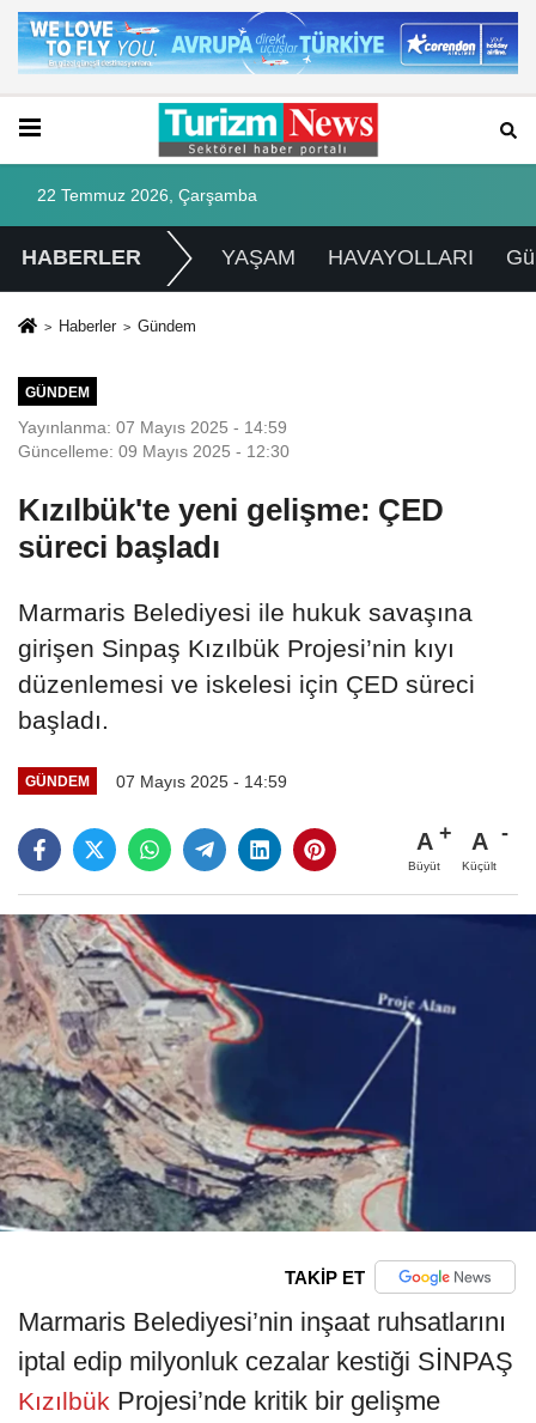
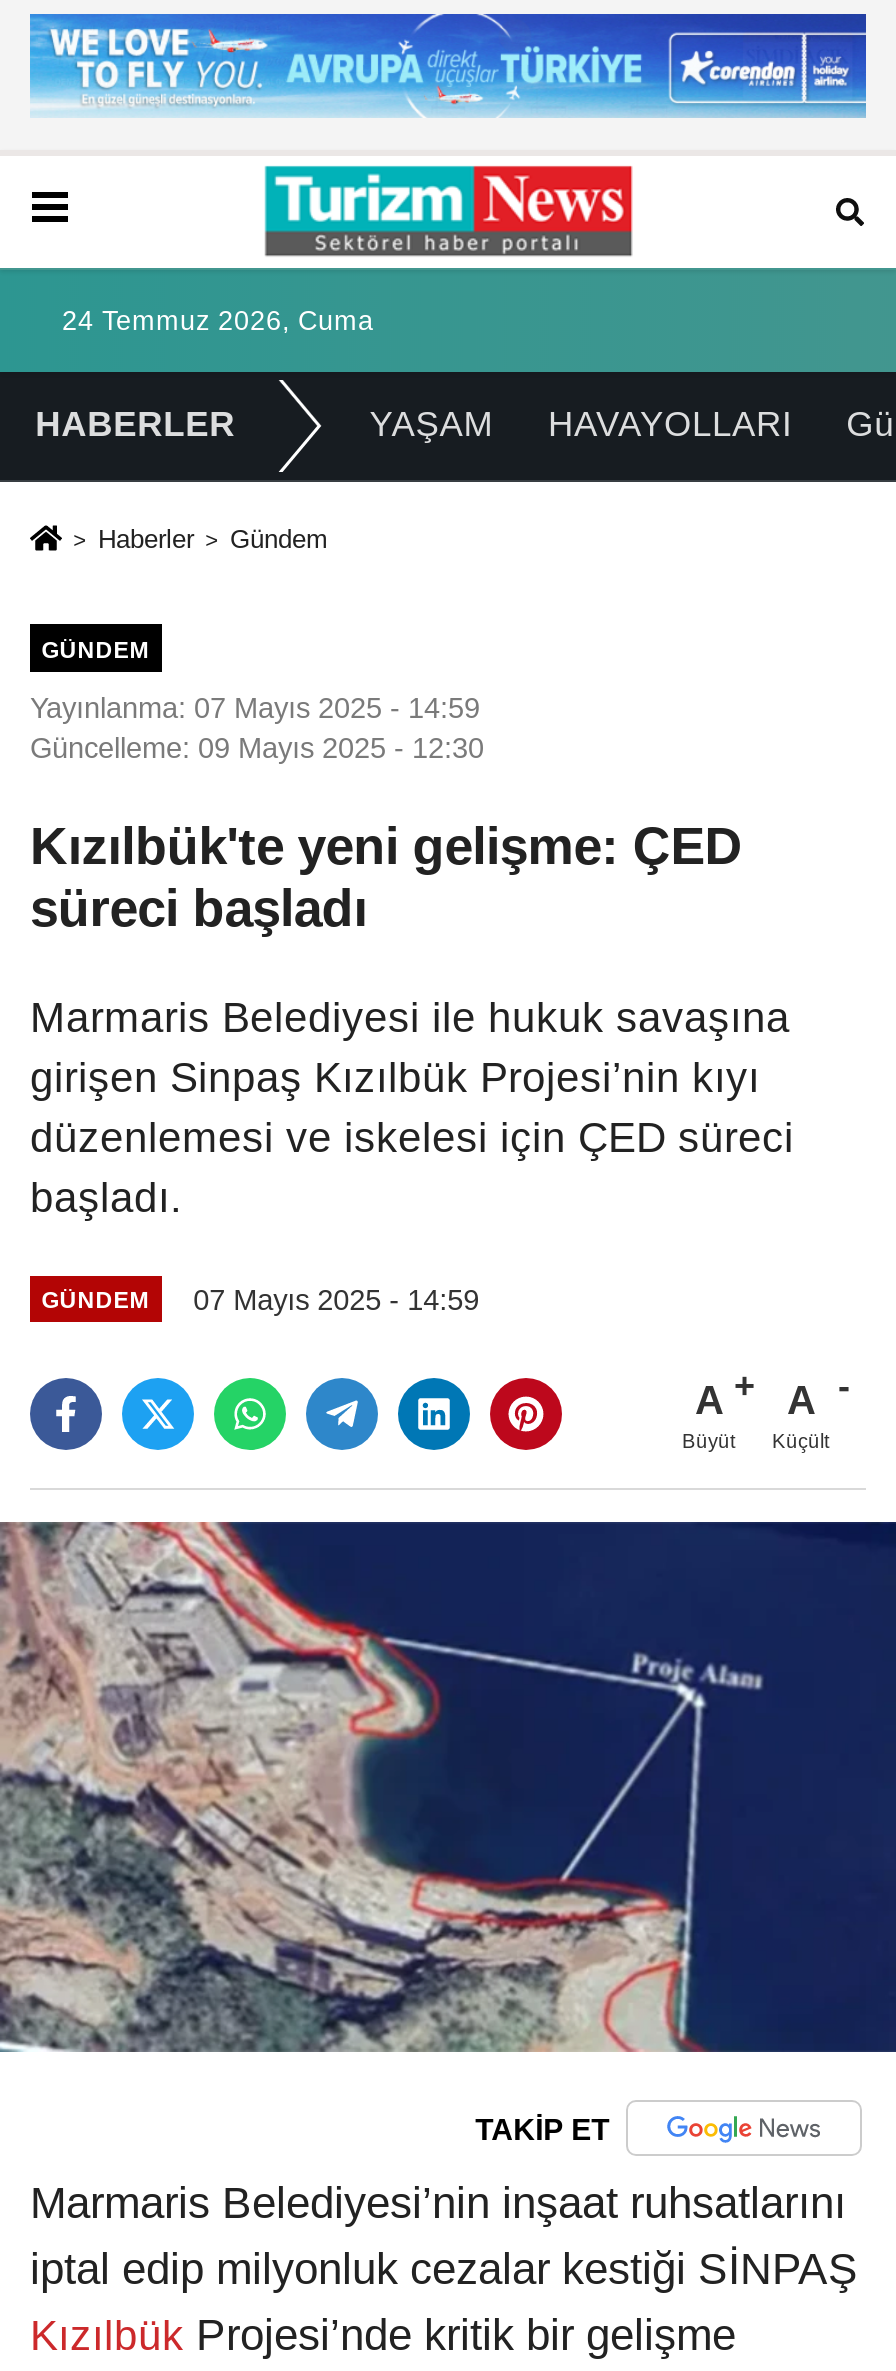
- 22 Temmuz 2026, Çarşamba
+ 24 Temmuz 2026, Cuma
